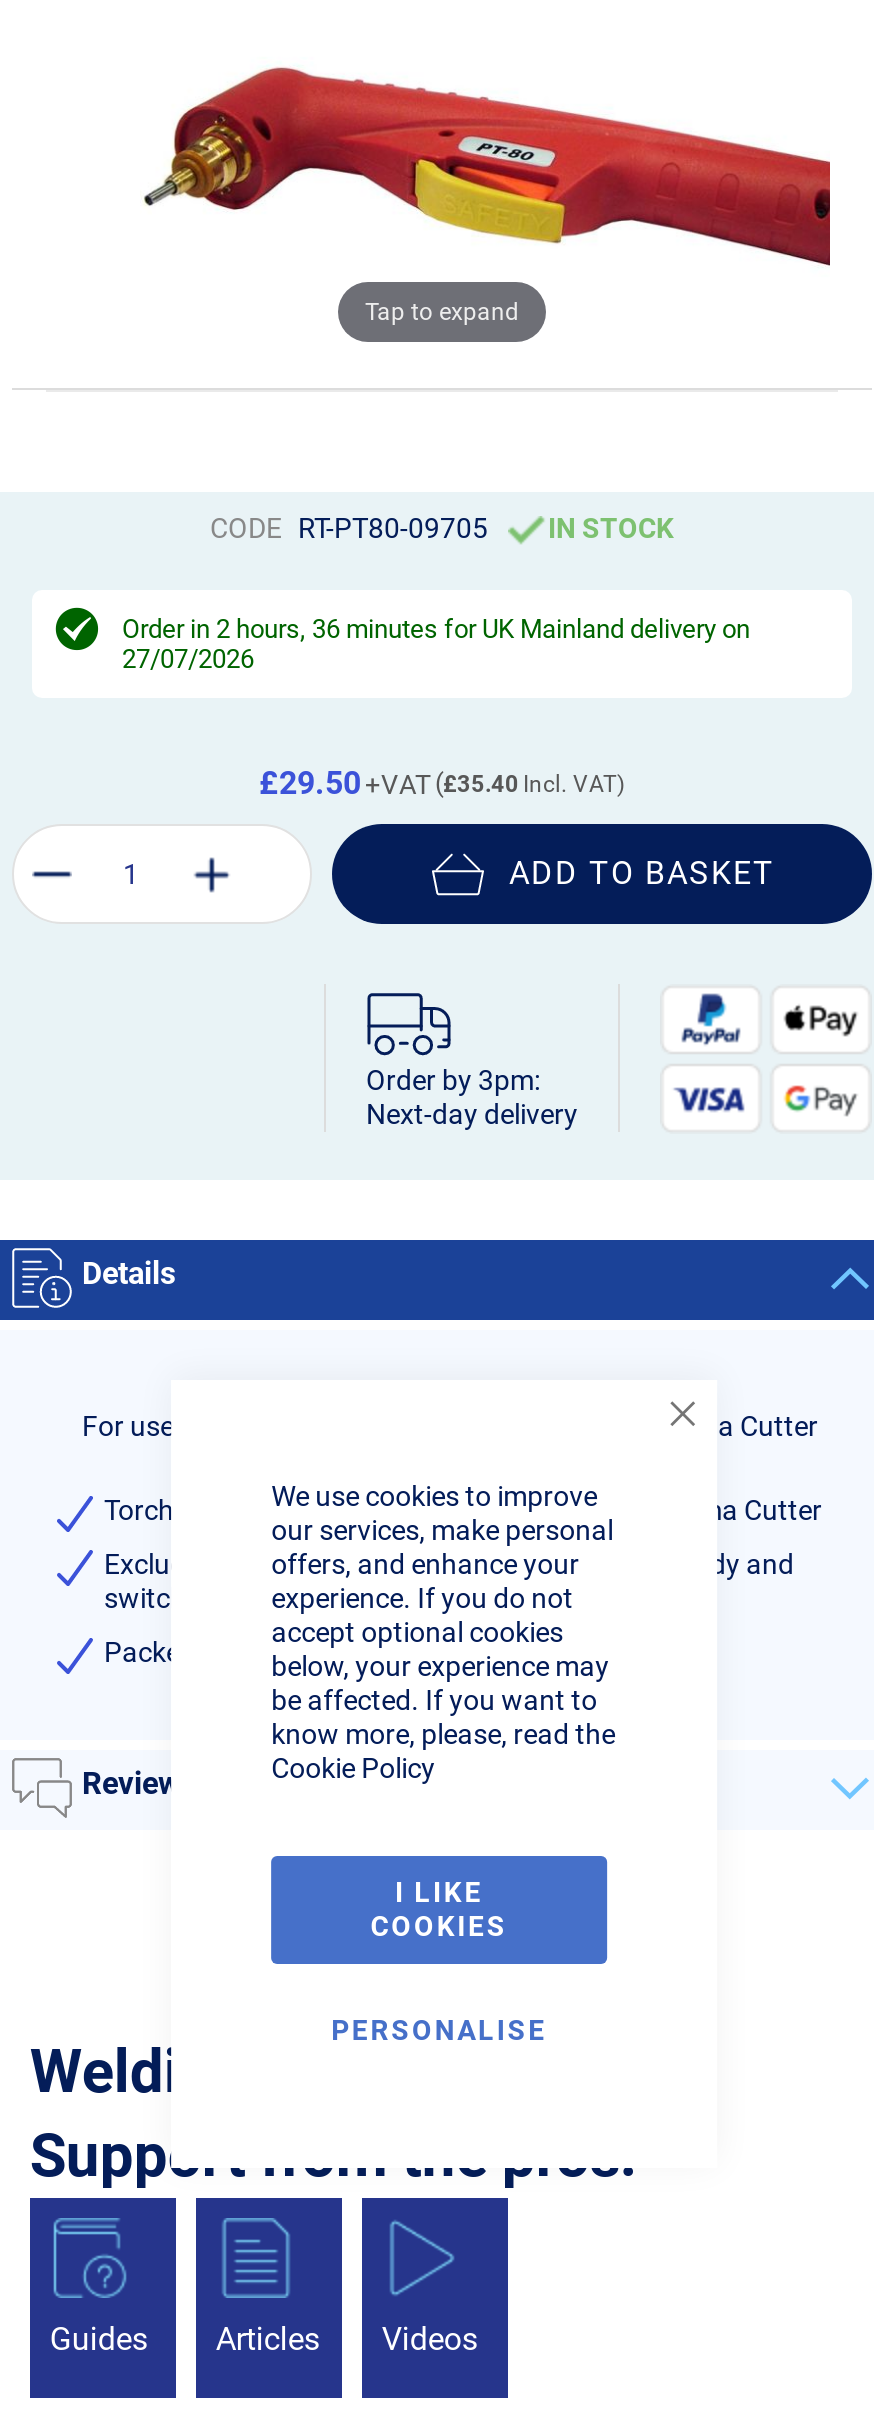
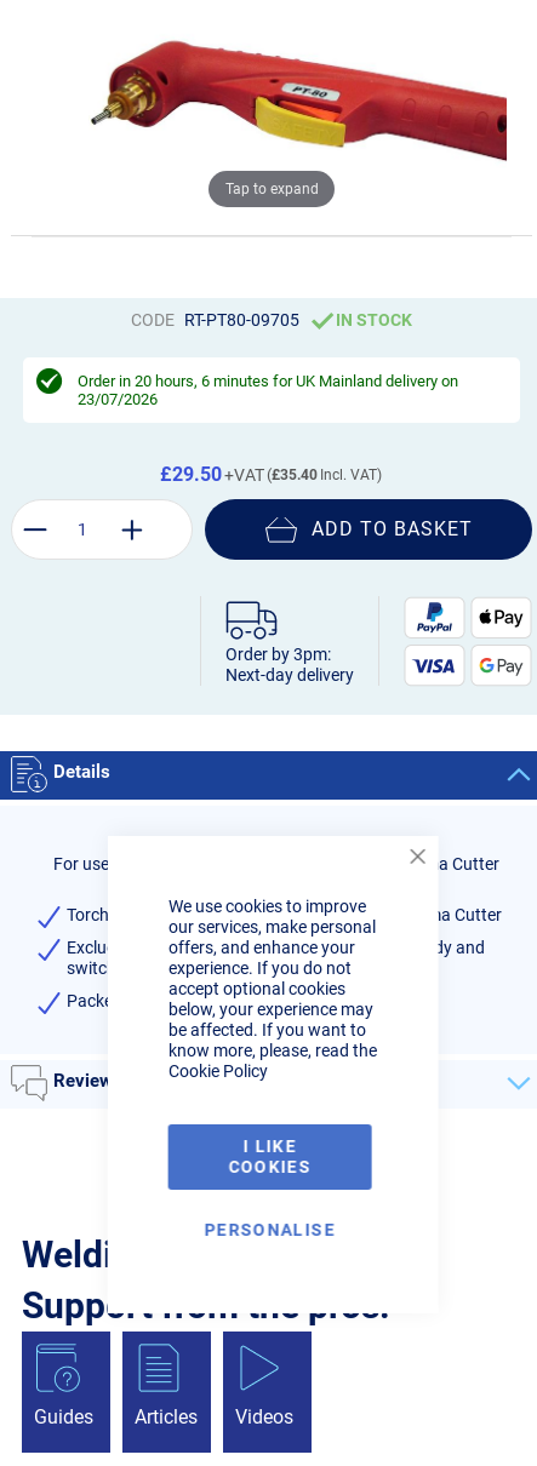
- Order in 2 hours, 36 minutes for UK Mainland delivery on
+ Order in 20 hours, 6 minutes for UK Mainland delivery on

- 27/07/2026
+ 23/07/2026
